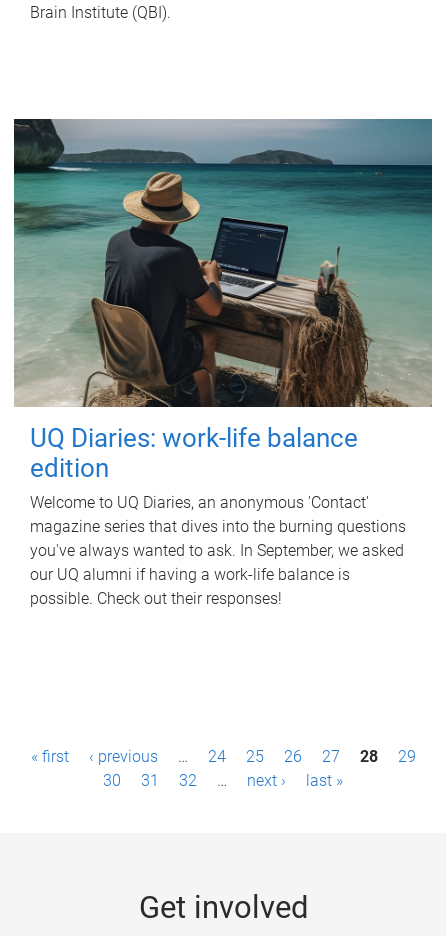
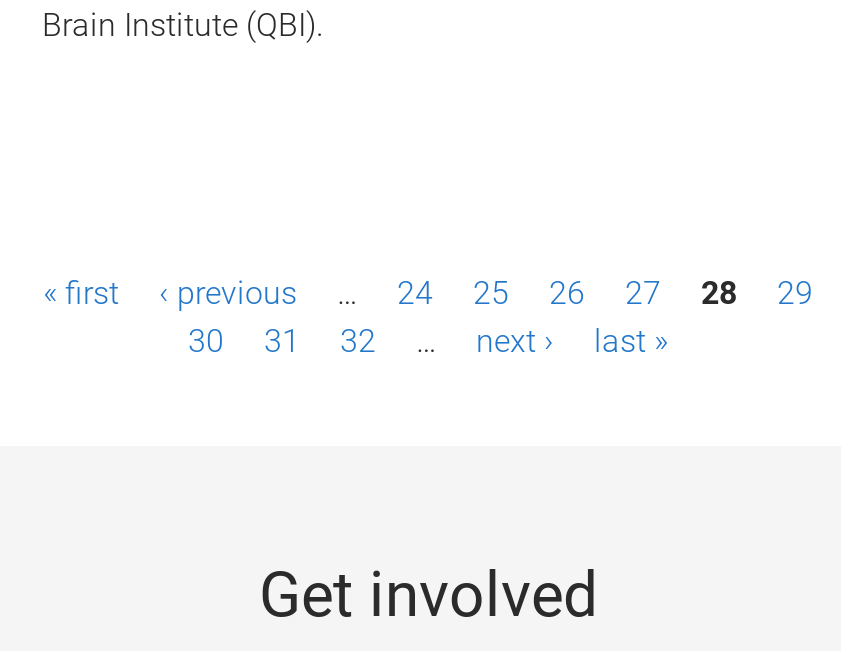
- [image]
- UQ Diaries: work-life balance
- edition
- Welcome to UQ Diaries, an anonymous 'Contact'
- magazine series that dives into the burning questions
- you've always wanted to ask. In September, we asked
- our UQ alumni if having a work-life balance is
- possible. Check out their responses!
